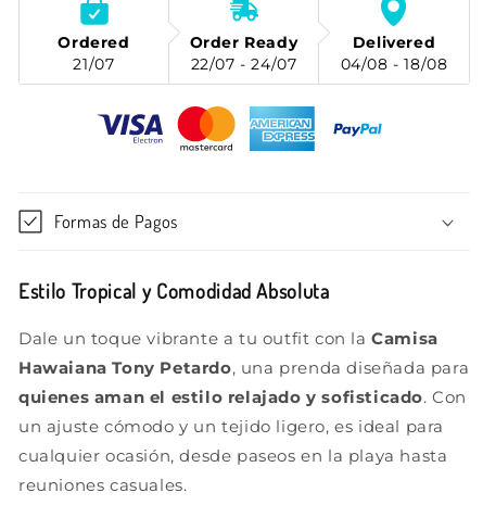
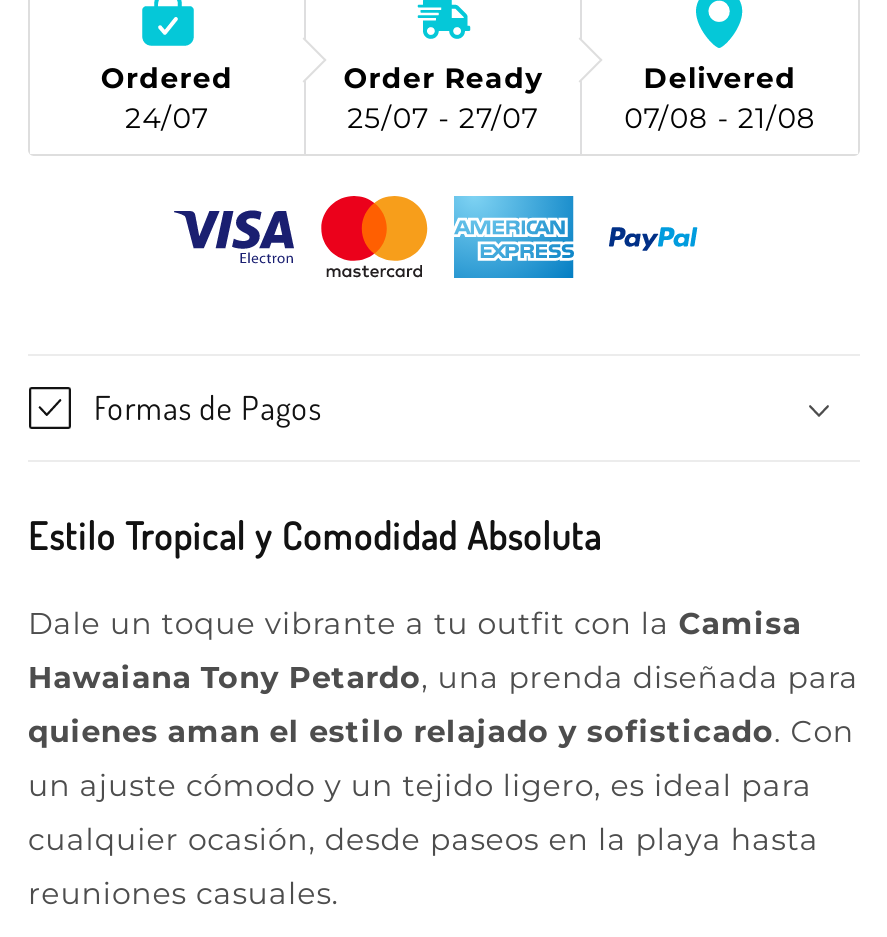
- 21/07
+ 24/07

- 22/07 - 24/07
+ 25/07 - 27/07

- 04/08 - 18/08
+ 07/08 - 21/08
